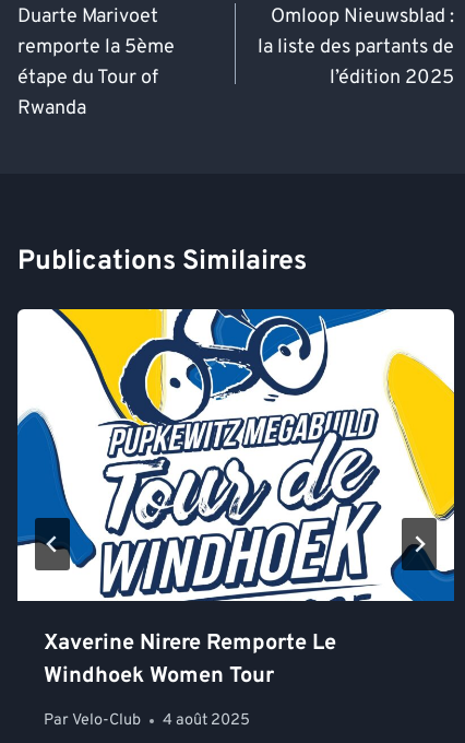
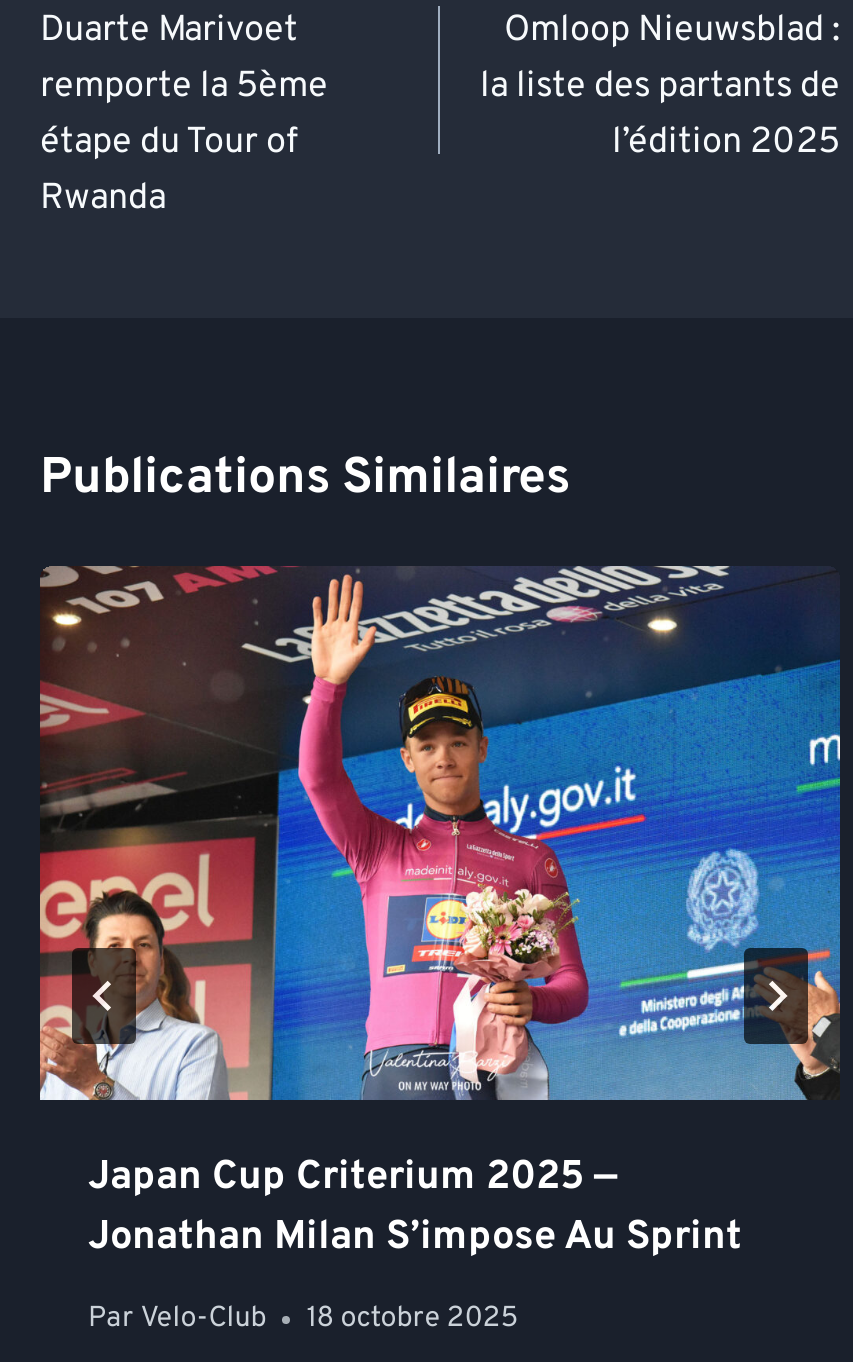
- [image]
- Xaverine Nirere Remporte Le
- Windhoek Women Tour
+ [image]
+ Japan Cup Criterium 2025 —
+ Jonathan Milan S’impose Au Sprint

- Par Velo-Club 4 août 2025
+ Par Velo-Club 18 octobre 2025
